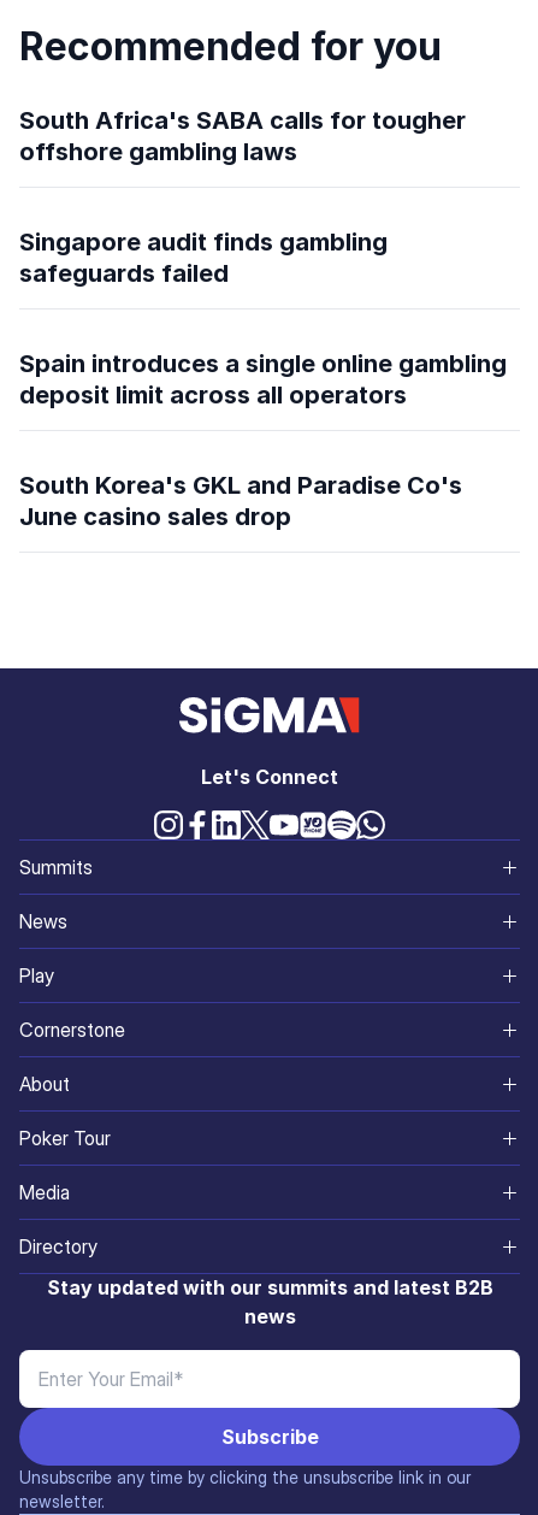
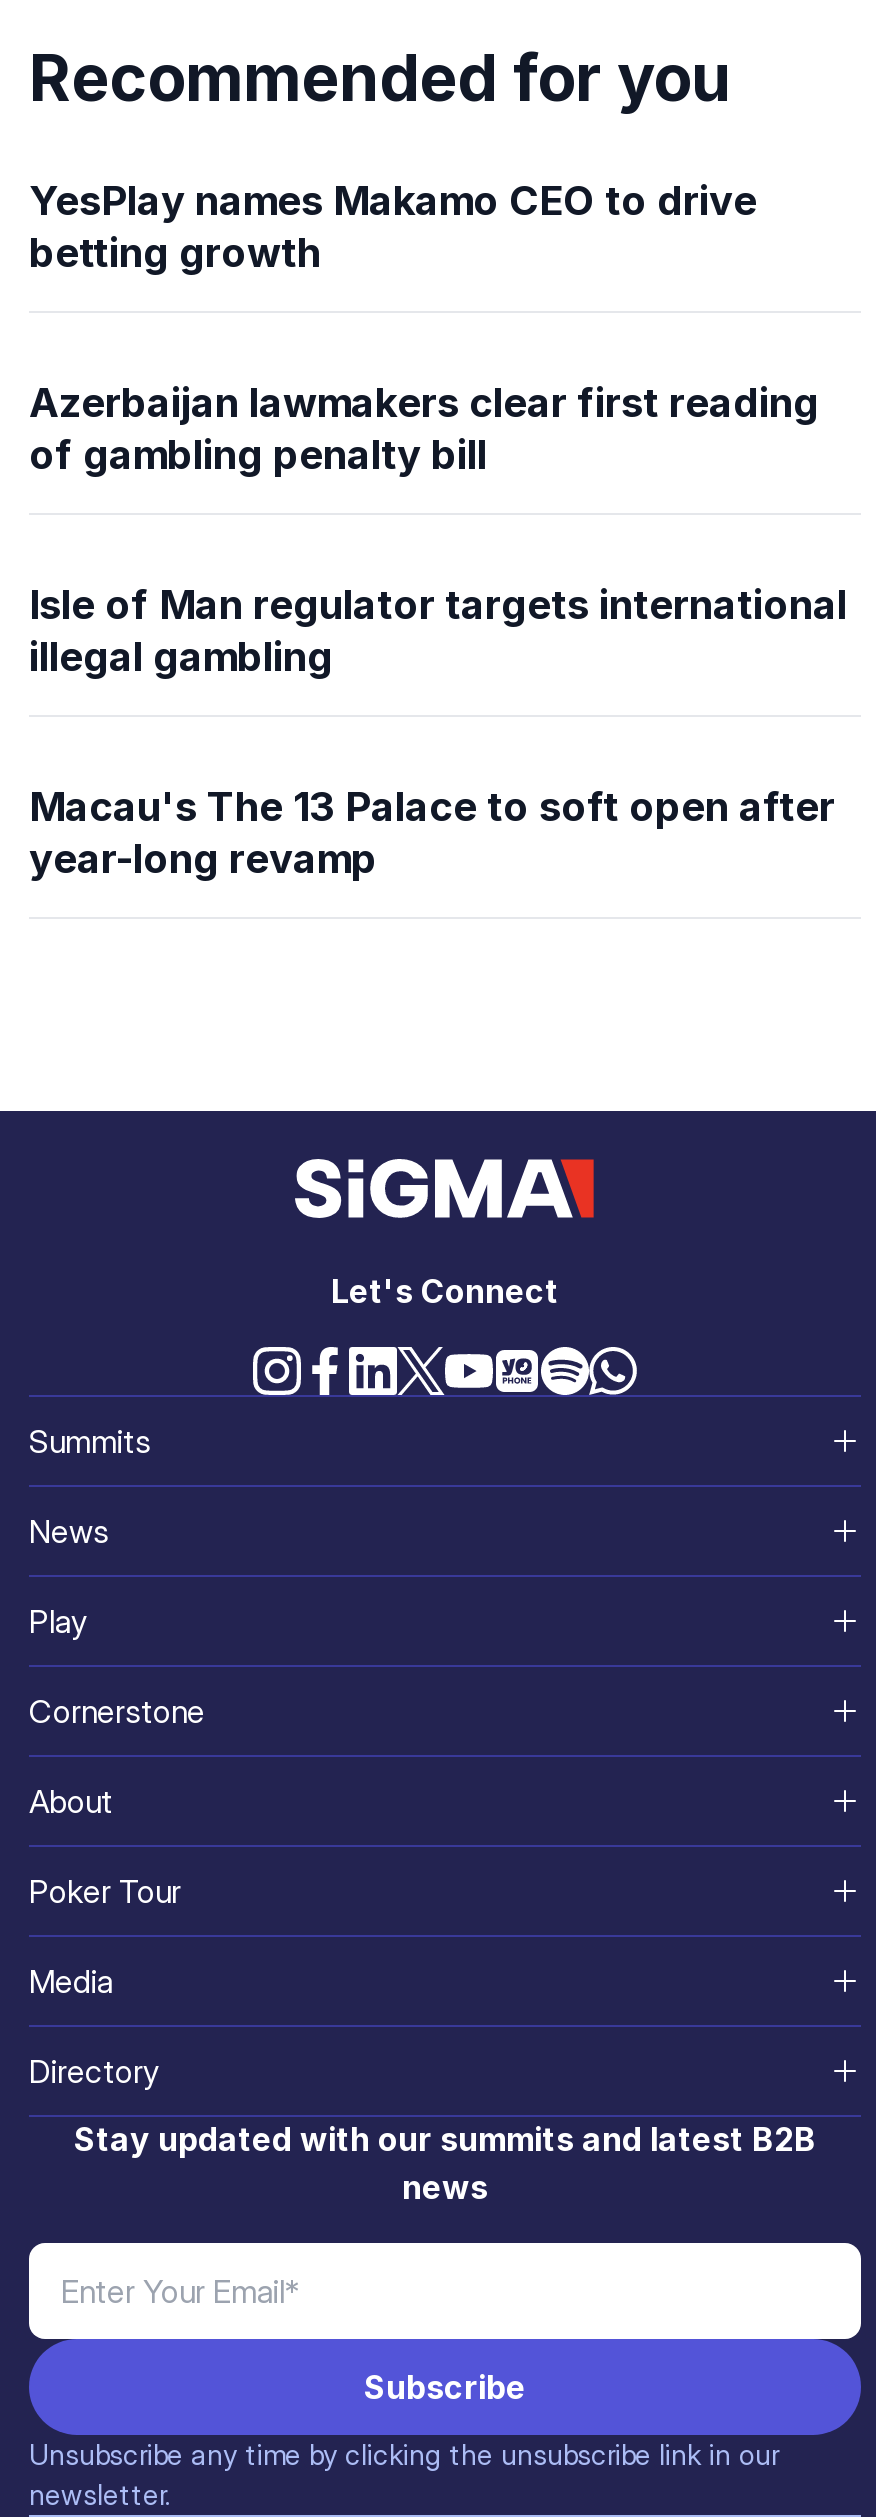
- South Africa's SABA calls for tougher
- offshore gambling laws
+ YesPlay names Makamo CEO to drive
+ betting growth

- Singapore audit finds gambling
- safeguards failed
+ Azerbaijan lawmakers clear first reading
+ of gambling penalty bill

- Spain introduces a single online gambling
- deposit limit across all operators
+ Isle of Man regulator targets international
+ illegal gambling

- South Korea's GKL and Paradise Co's
- June casino sales drop
+ Macau's The 13 Palace to soft open after
+ year-long revamp
